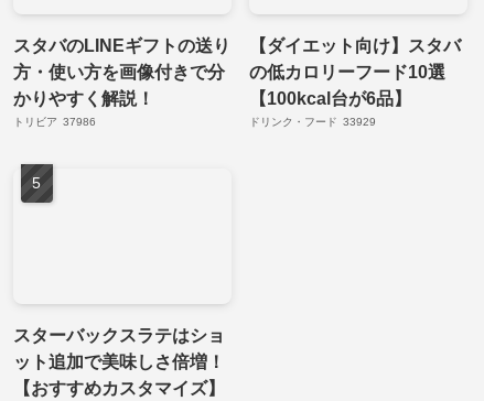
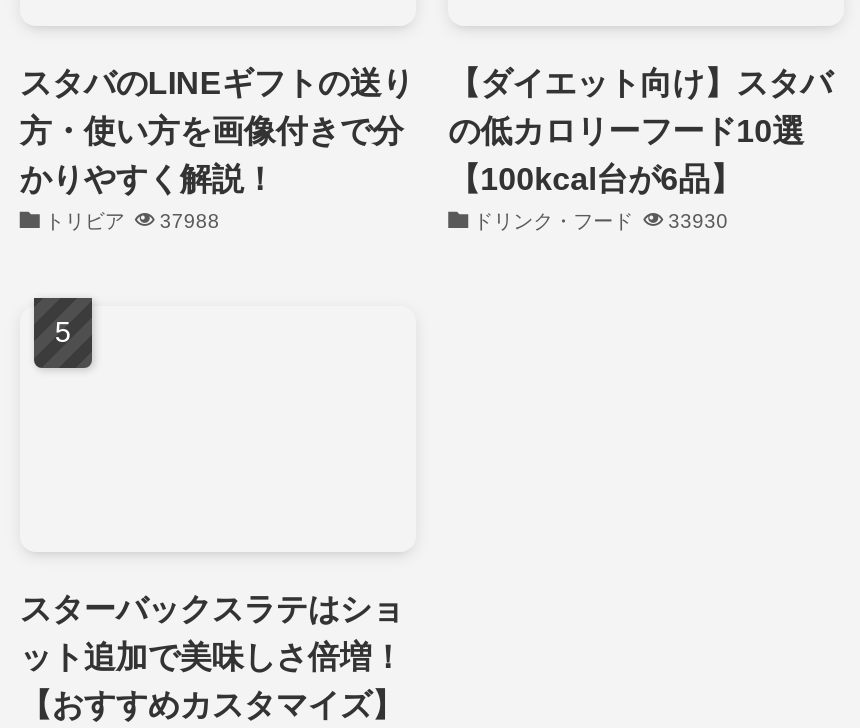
- トリビア 37986
+ トリビア
+ 37988

- ドリンク・フード 33929
+ ドリンク・フード
+ 33930
